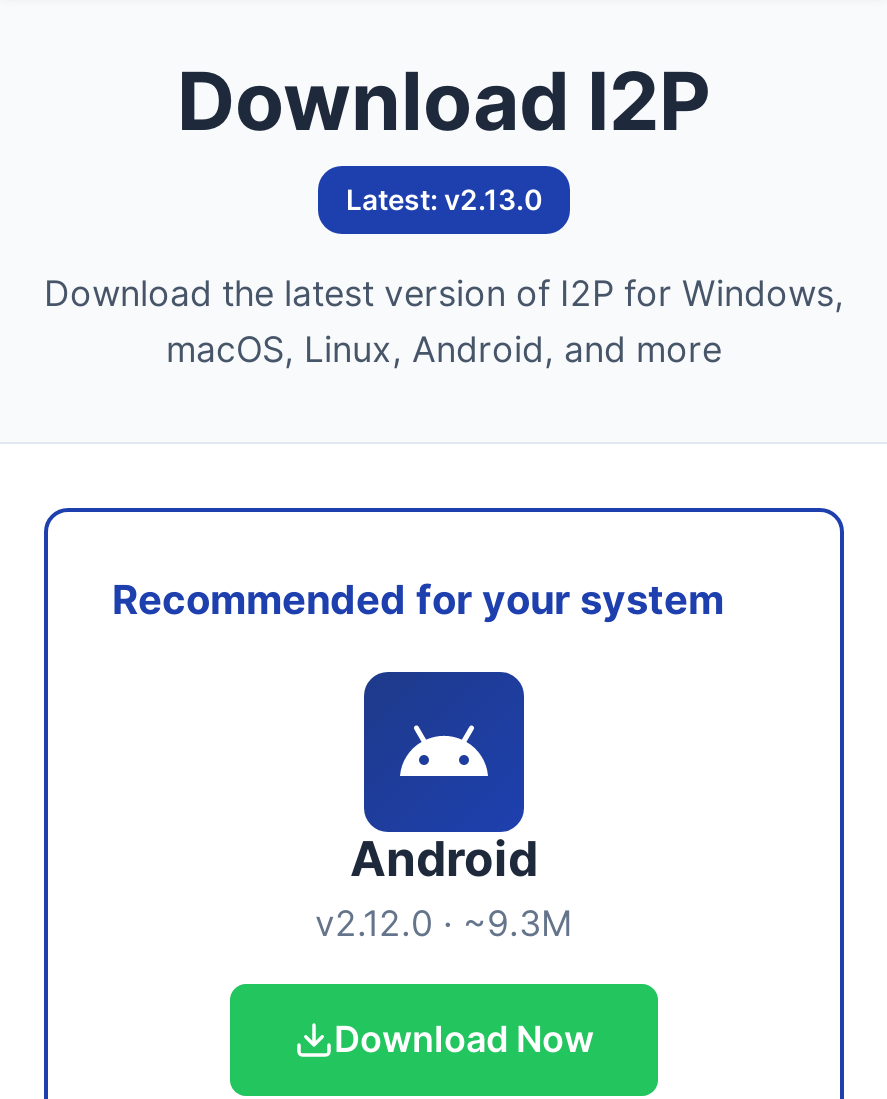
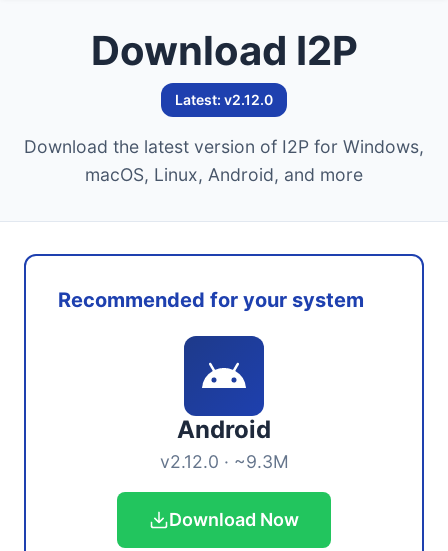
- Latest: v2.13.0
+ Latest: v2.12.0
